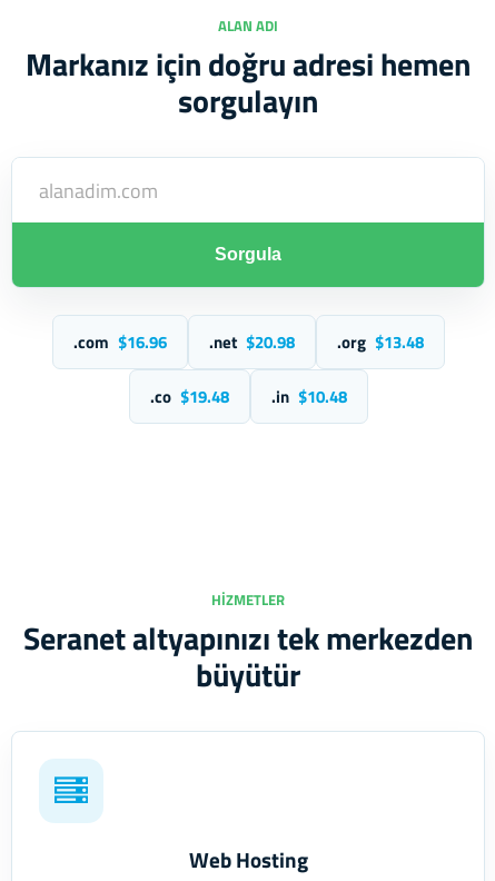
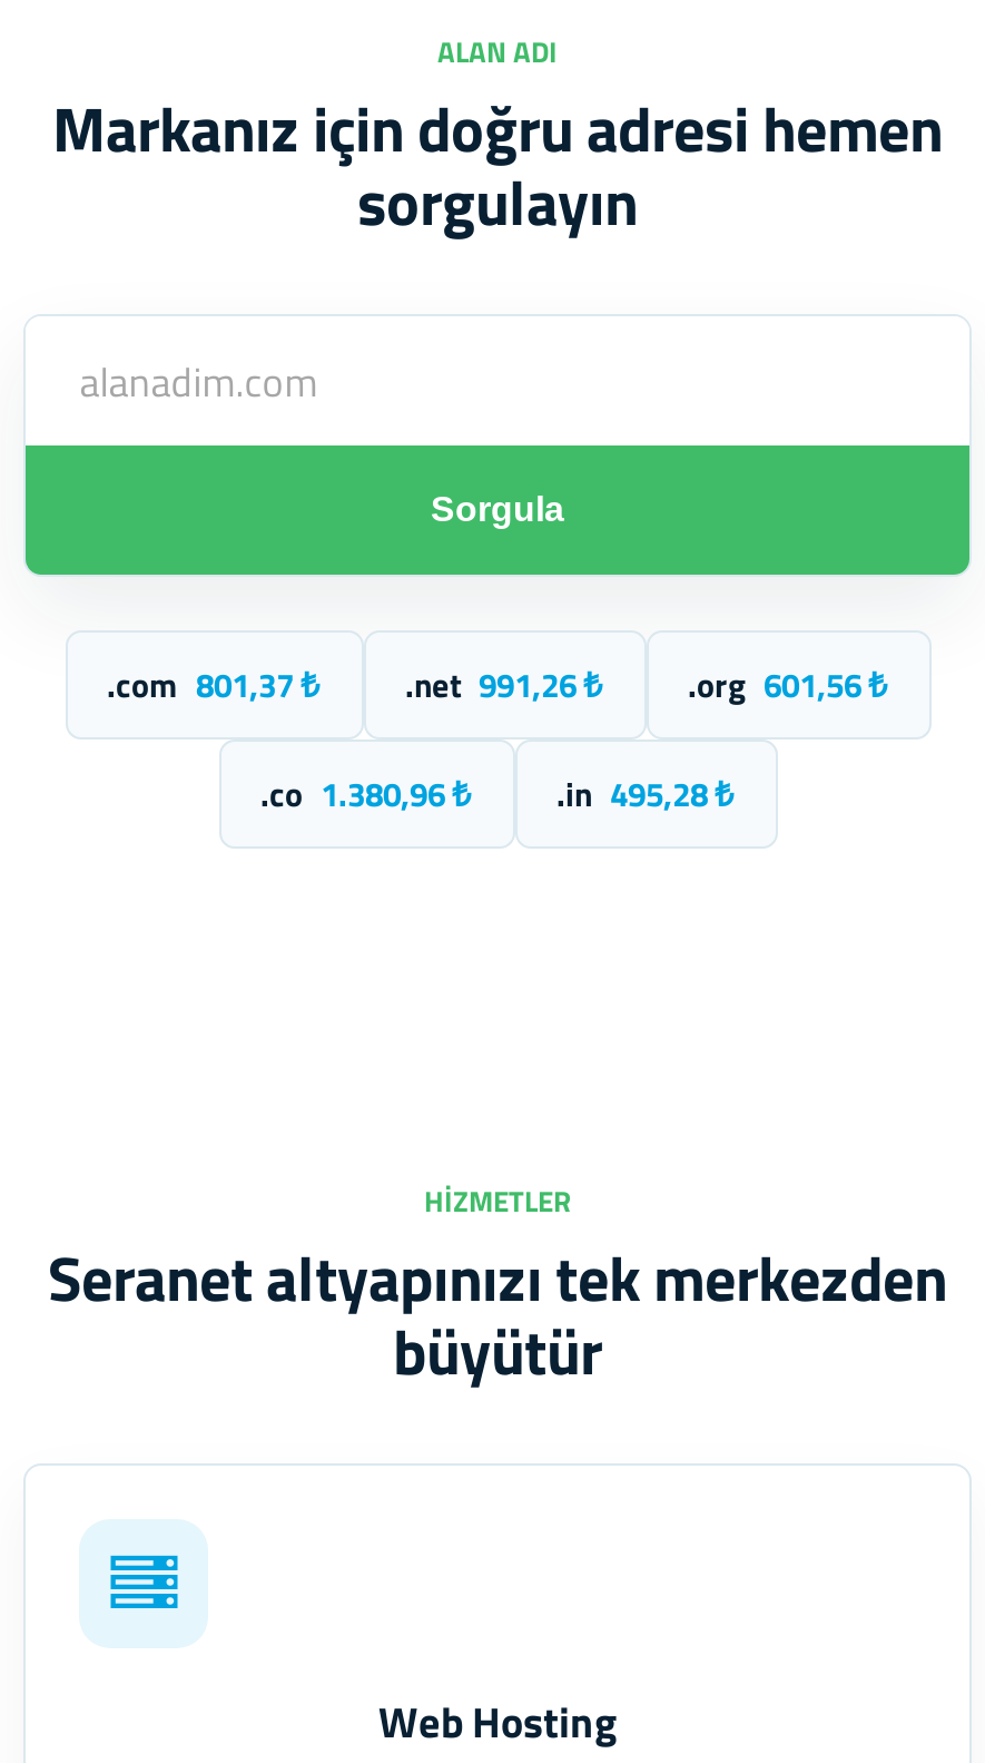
- .com $16.96
- .net $20.98
- .org $13.48
+ .com 801,37 ₺
+ .net 991,26 ₺
+ .org 601,56 ₺

- .co $19.48
- .in $10.48
+ .co 1.380,96 ₺
+ .in 495,28 ₺
